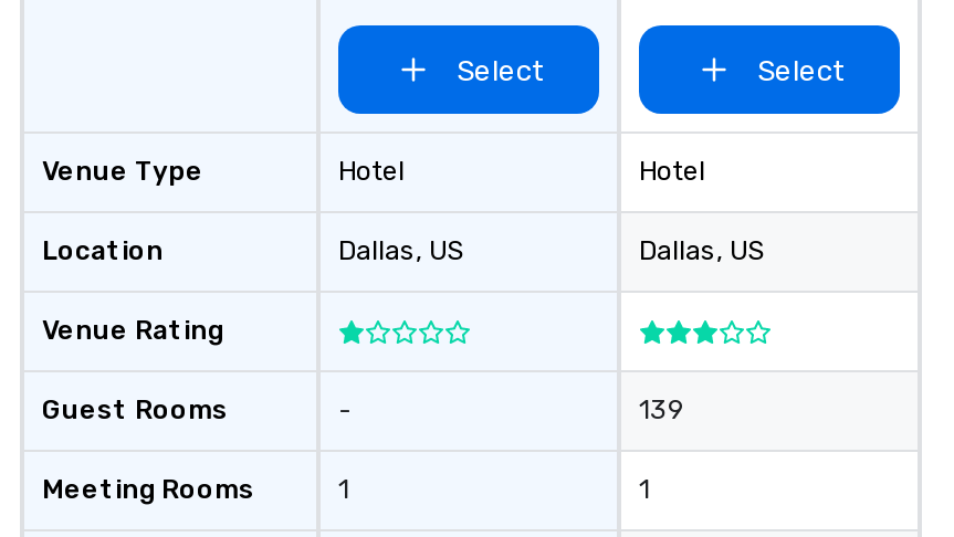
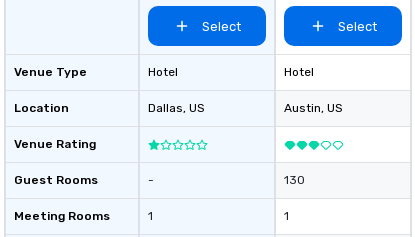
- Dallas, US
+ Austin, US

- 139
+ 130
